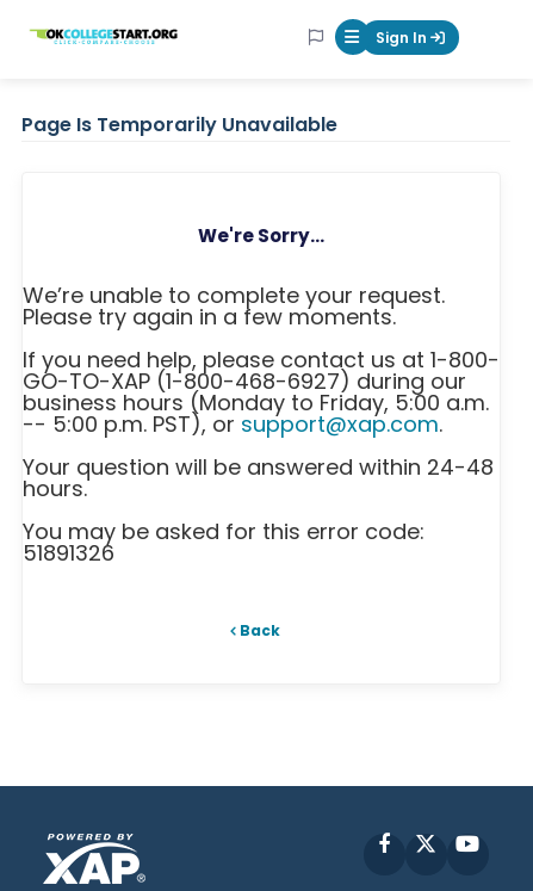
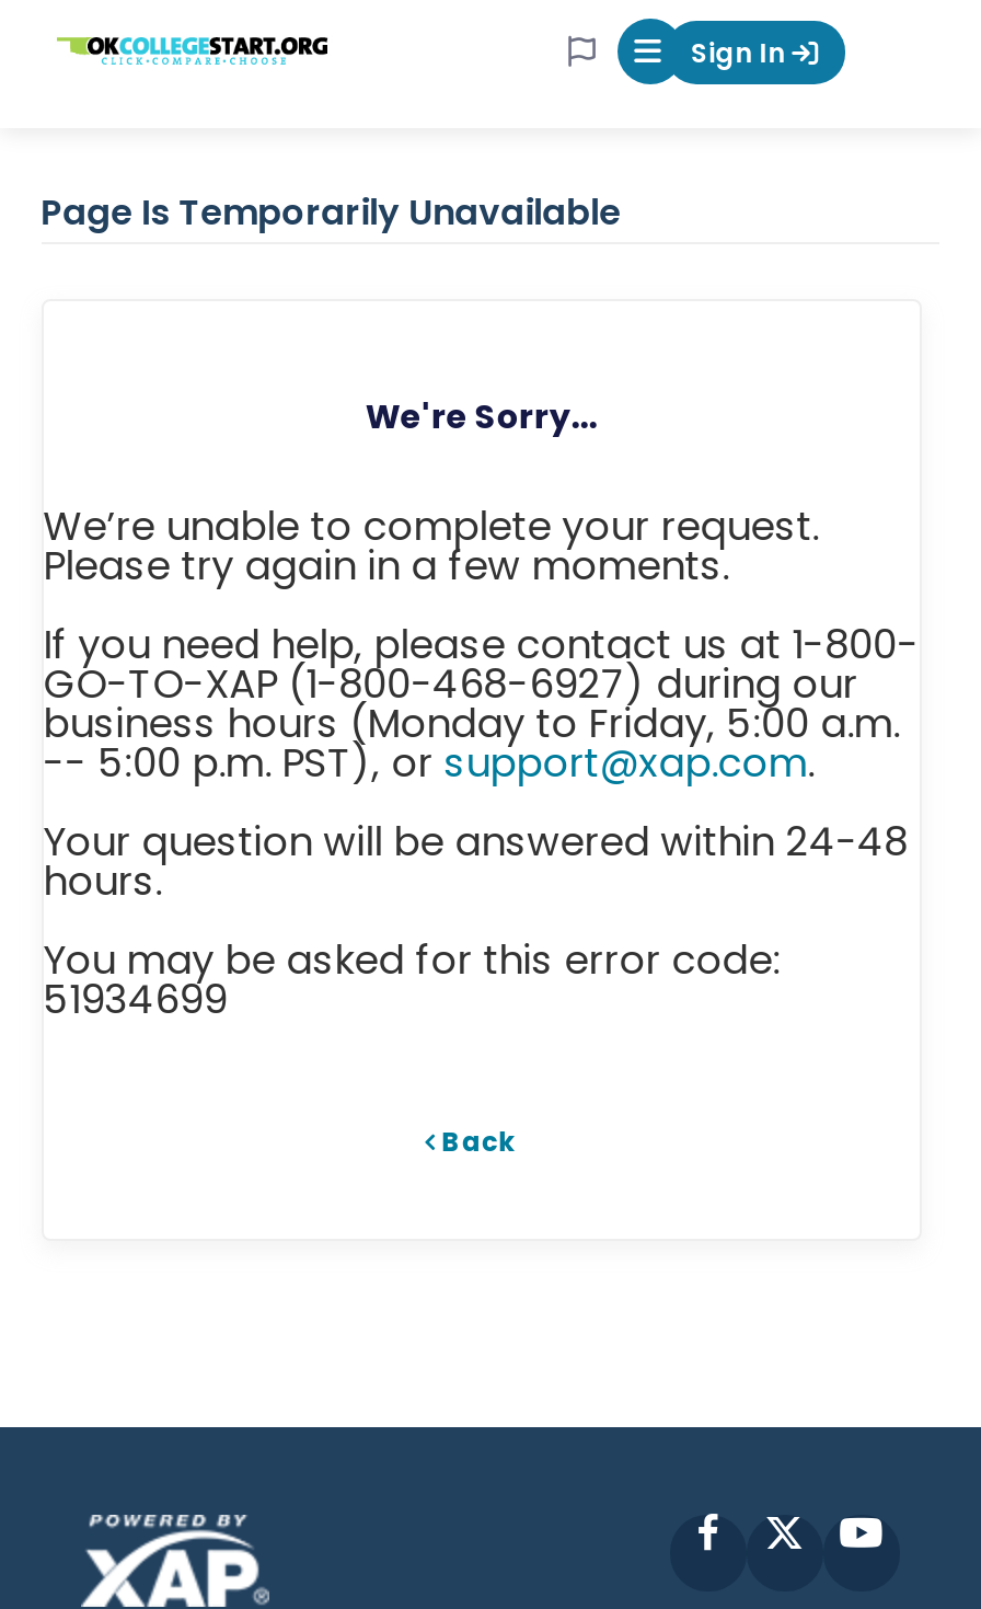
- 51891326
+ 51934699
